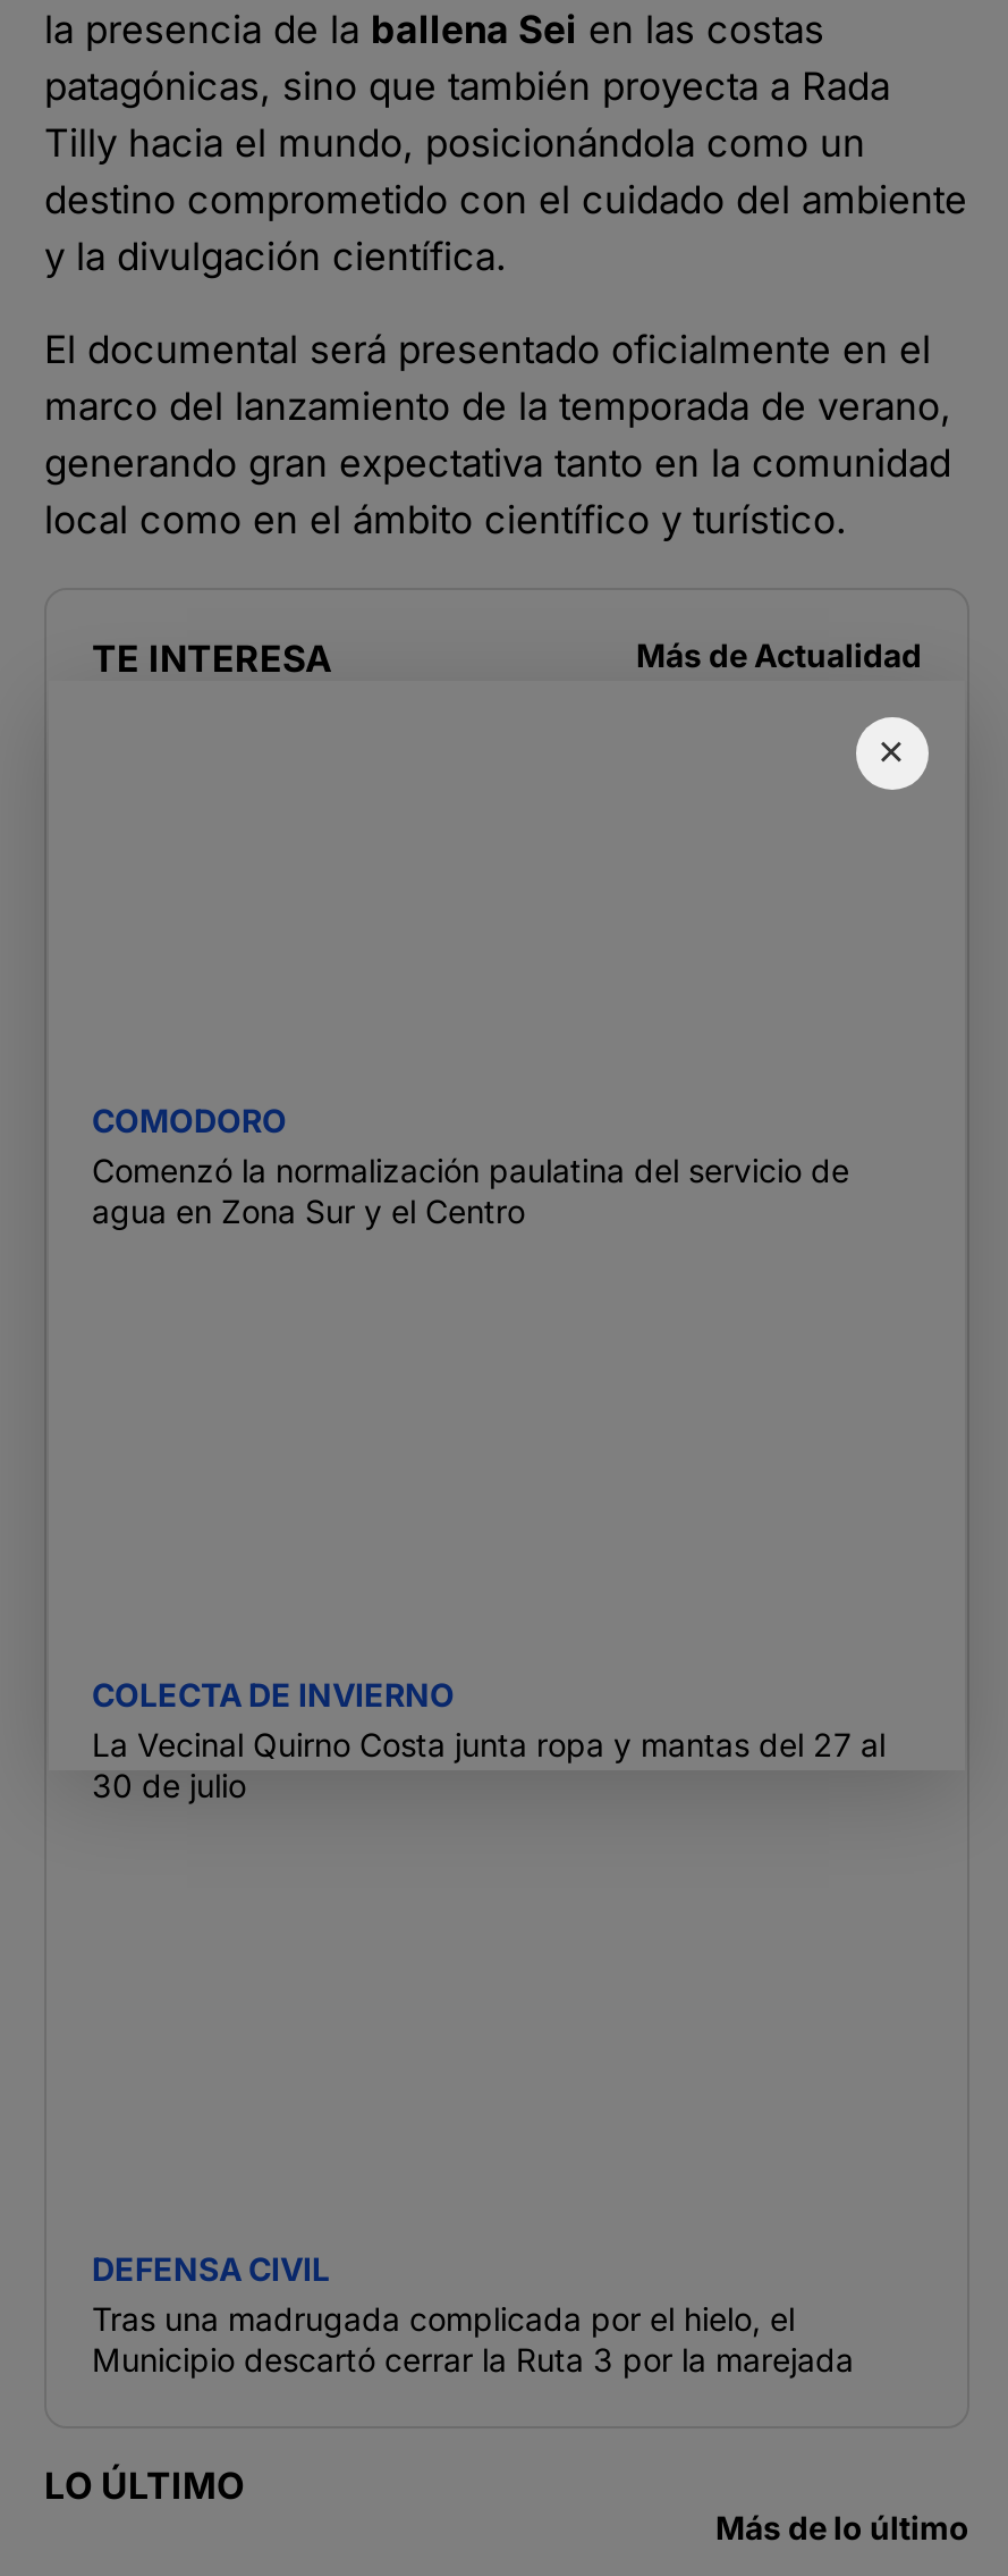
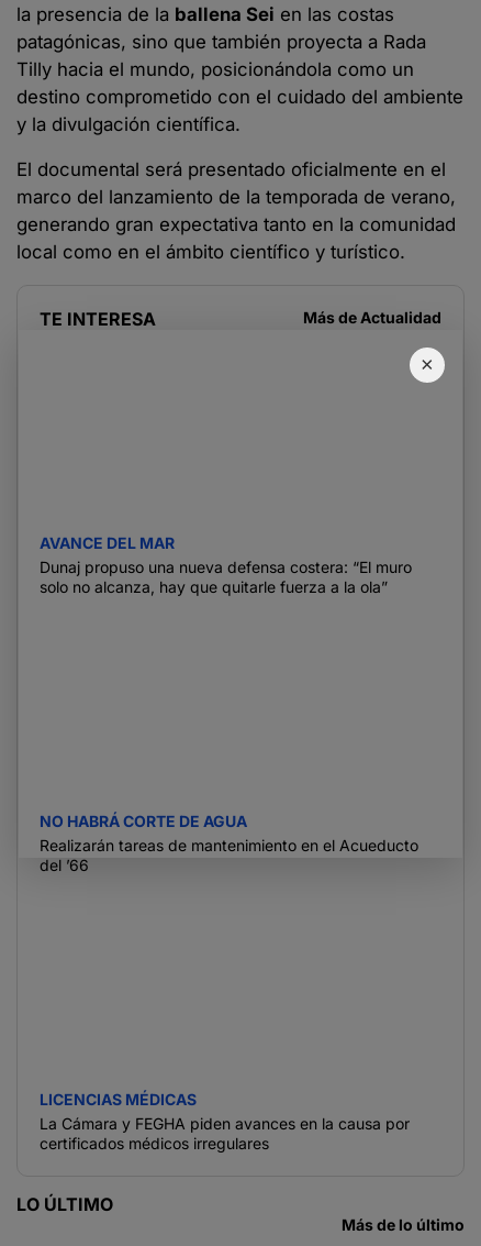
- COMODORO
- Comenzó la normalización paulatina del servicio de
- agua en Zona Sur y el Centro
+ AVANCE DEL MAR
+ Dunaj propuso una nueva defensa costera: “El muro
+ solo no alcanza, hay que quitarle fuerza a la ola”

- COLECTA DE INVIERNO
- La Vecinal Quirno Costa junta ropa y mantas del 27 al
- 30 de julio
+ NO HABRÁ CORTE DE AGUA
+ Realizarán tareas de mantenimiento en el Acueducto
+ del ’66

- DEFENSA CIVIL
- Tras una madrugada complicada por el hielo, el
- Municipio descartó cerrar la Ruta 3 por la marejada
+ LICENCIAS MÉDICAS
+ La Cámara y FEGHA piden avances en la causa por
+ certificados médicos irregulares
